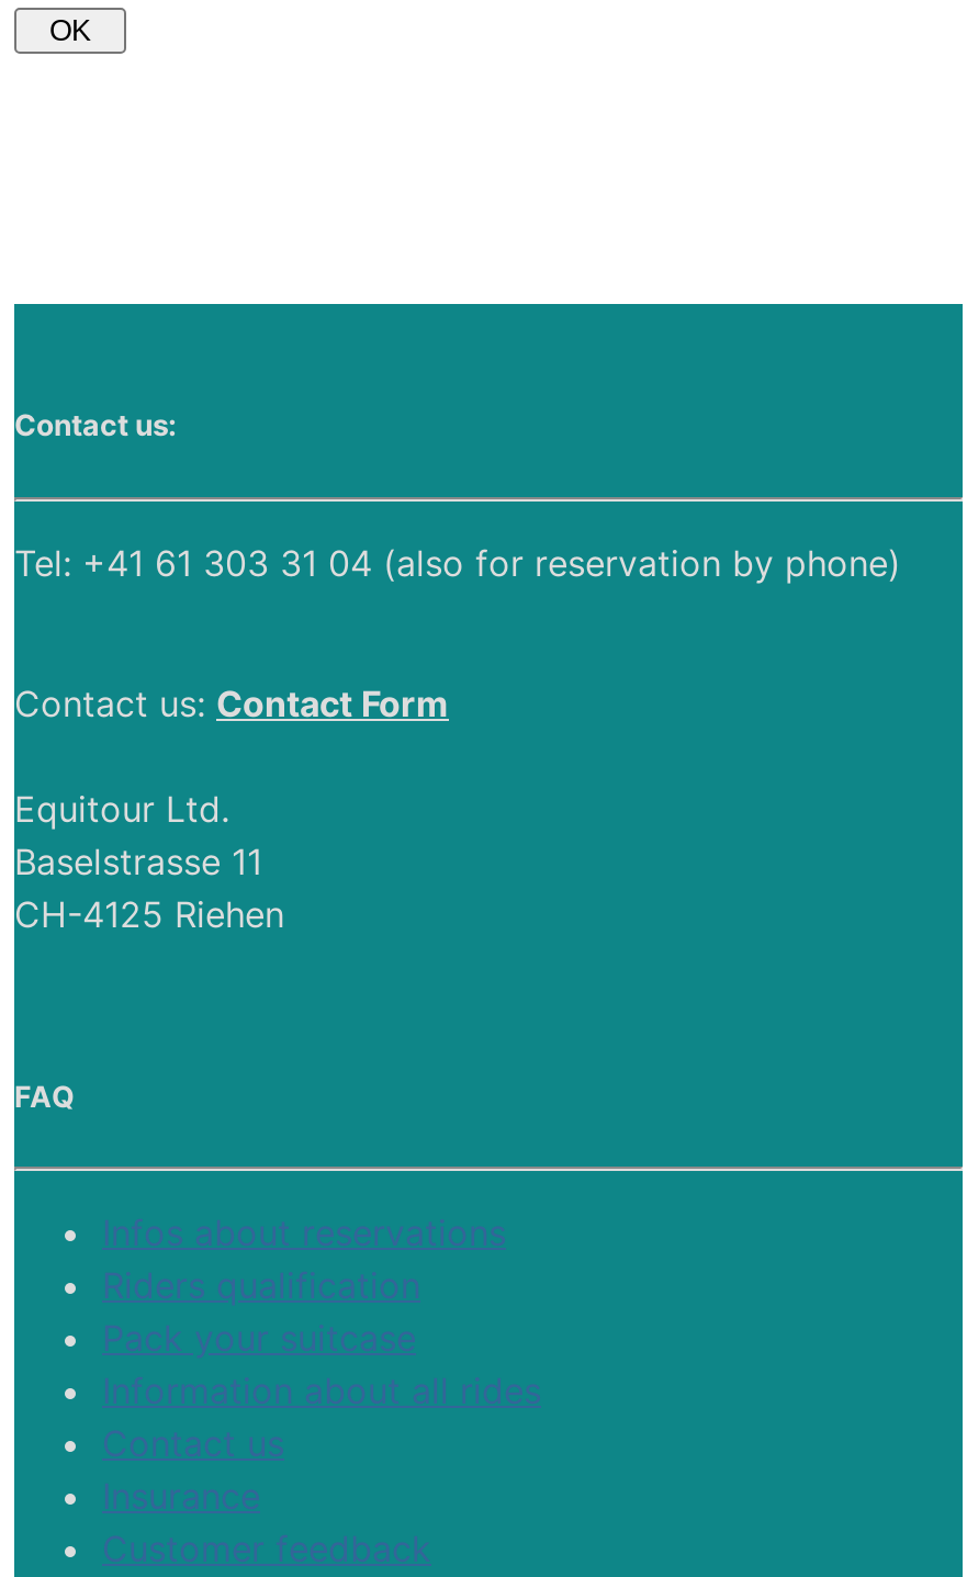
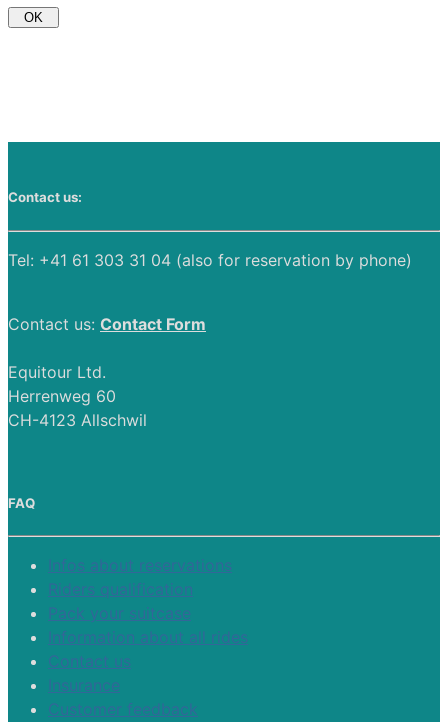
- Baselstrasse 11
- CH-4125 Riehen
+ Herrenweg 60
+ CH-4123 Allschwil
